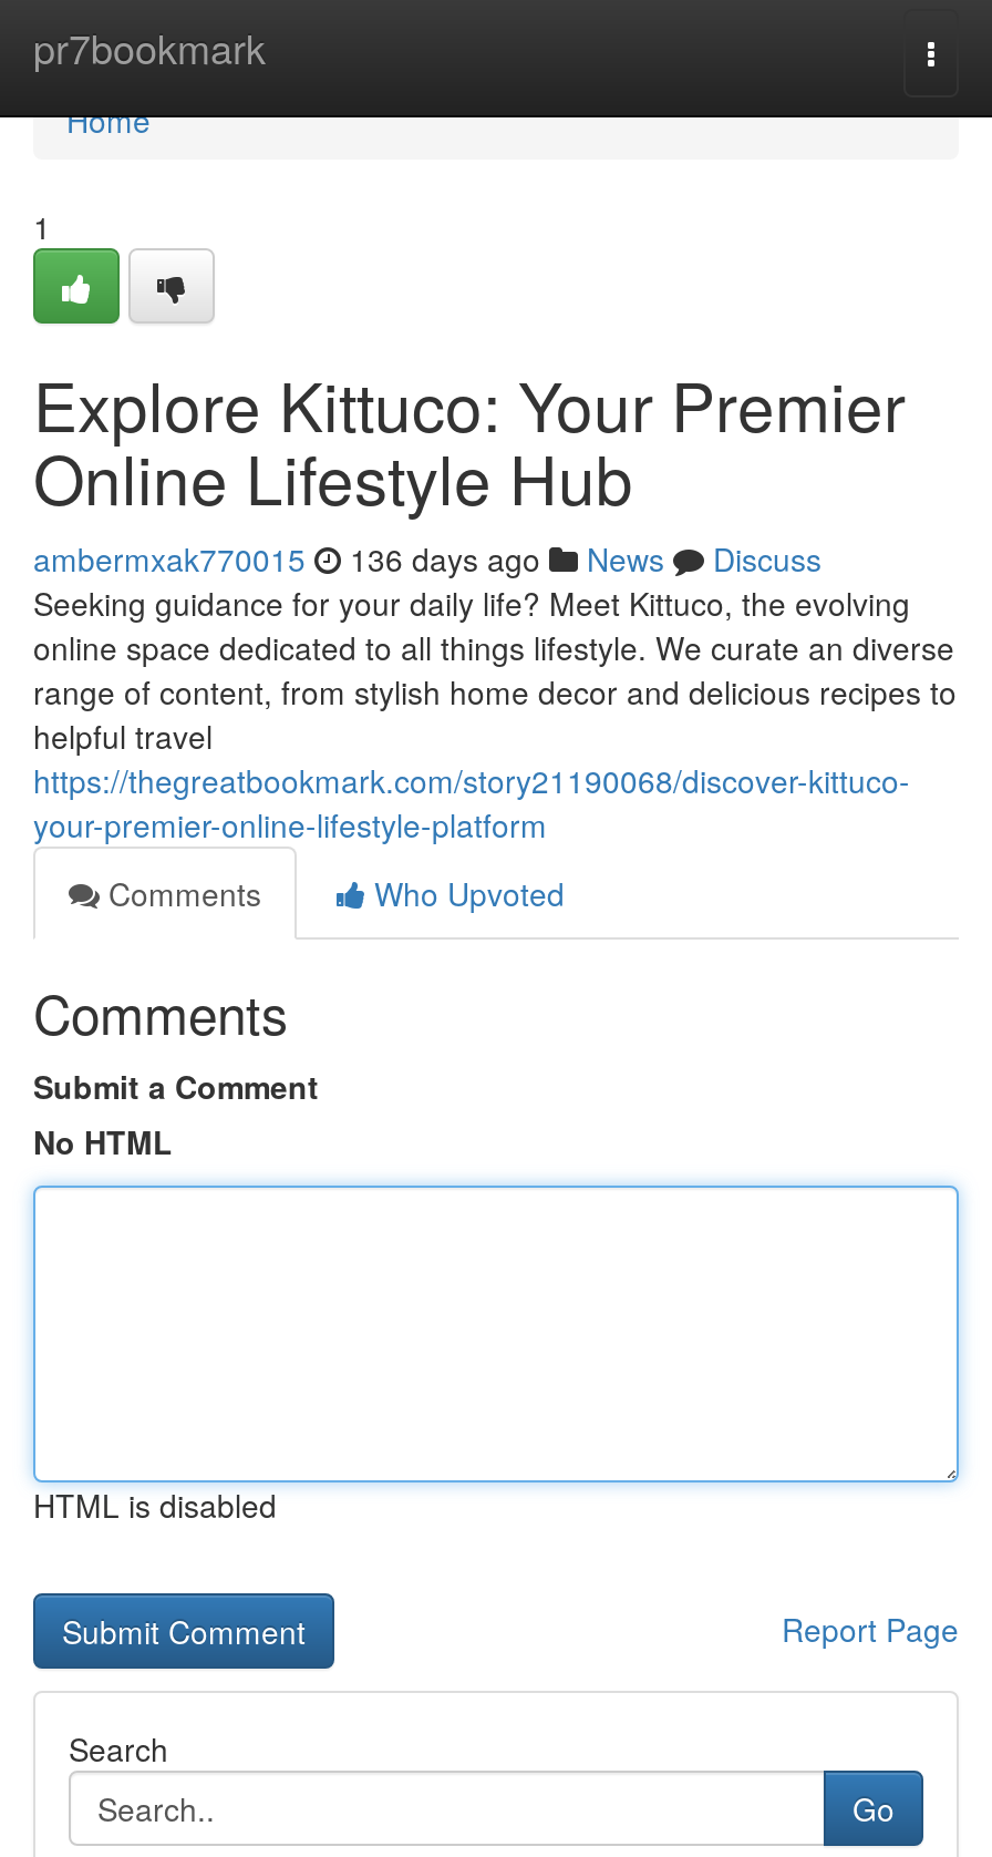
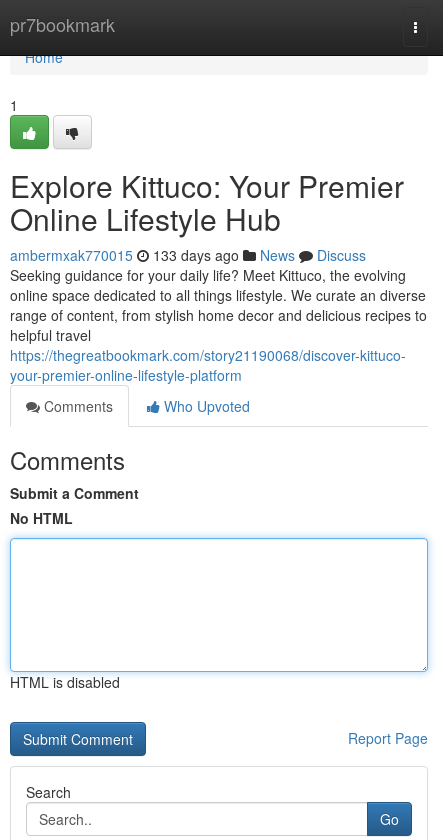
- ambermxak770015 136 days ago News Discuss
+ ambermxak770015 133 days ago News Discuss
